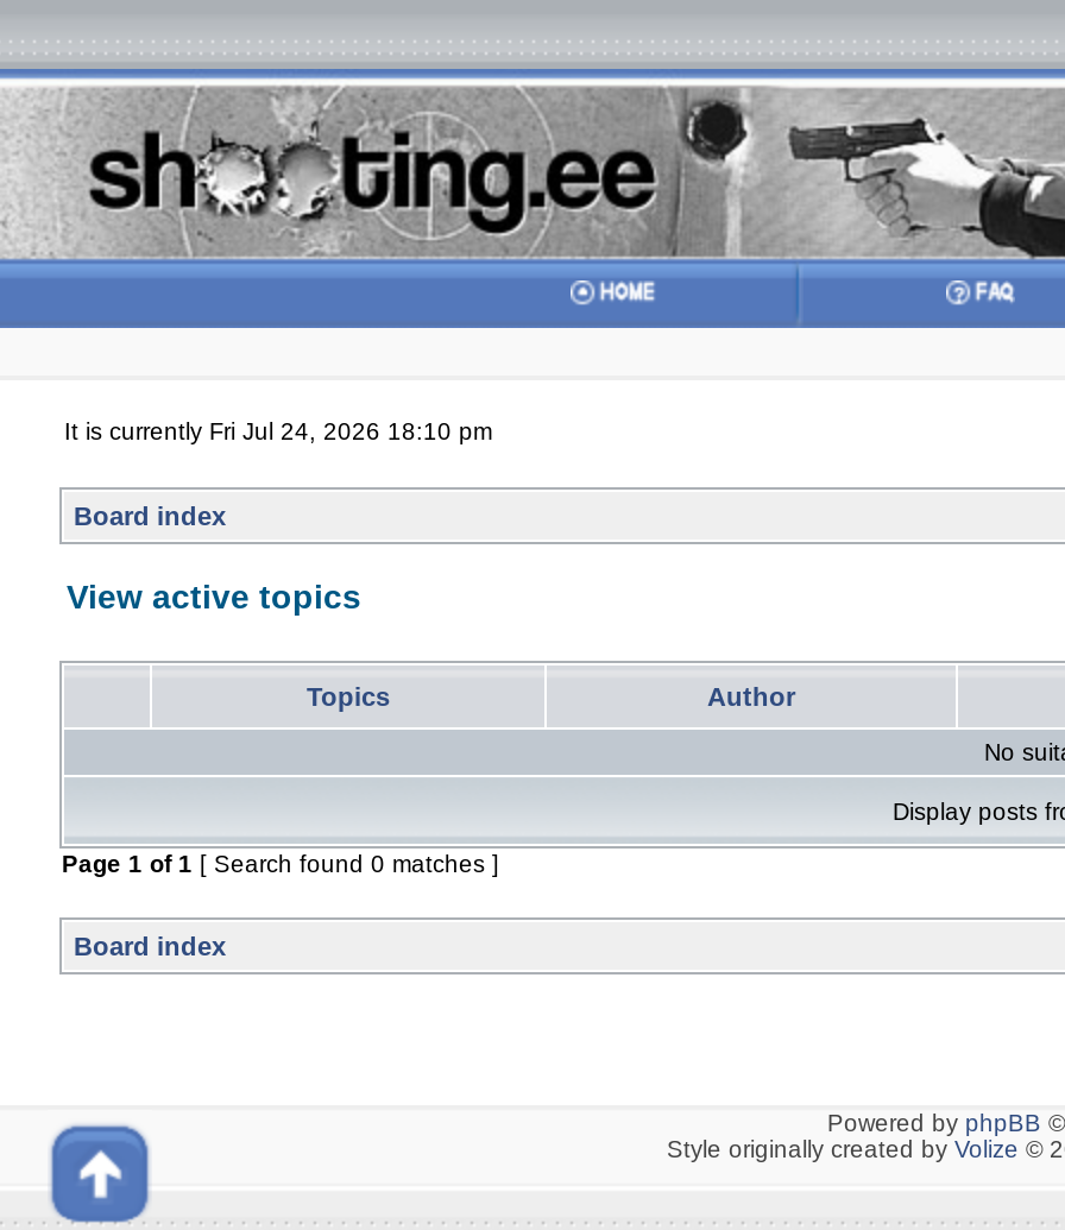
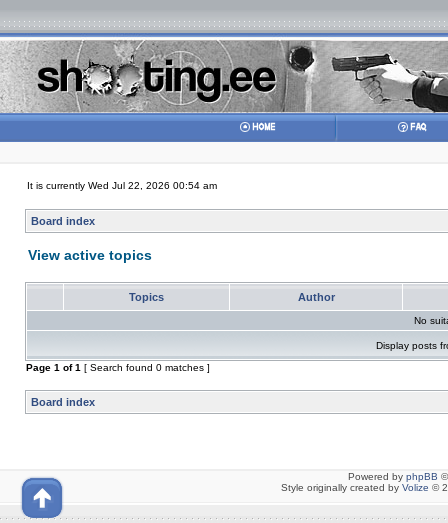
- It is currently Fri Jul 24, 2026 18:10 pm
+ It is currently Wed Jul 22, 2026 00:54 am
